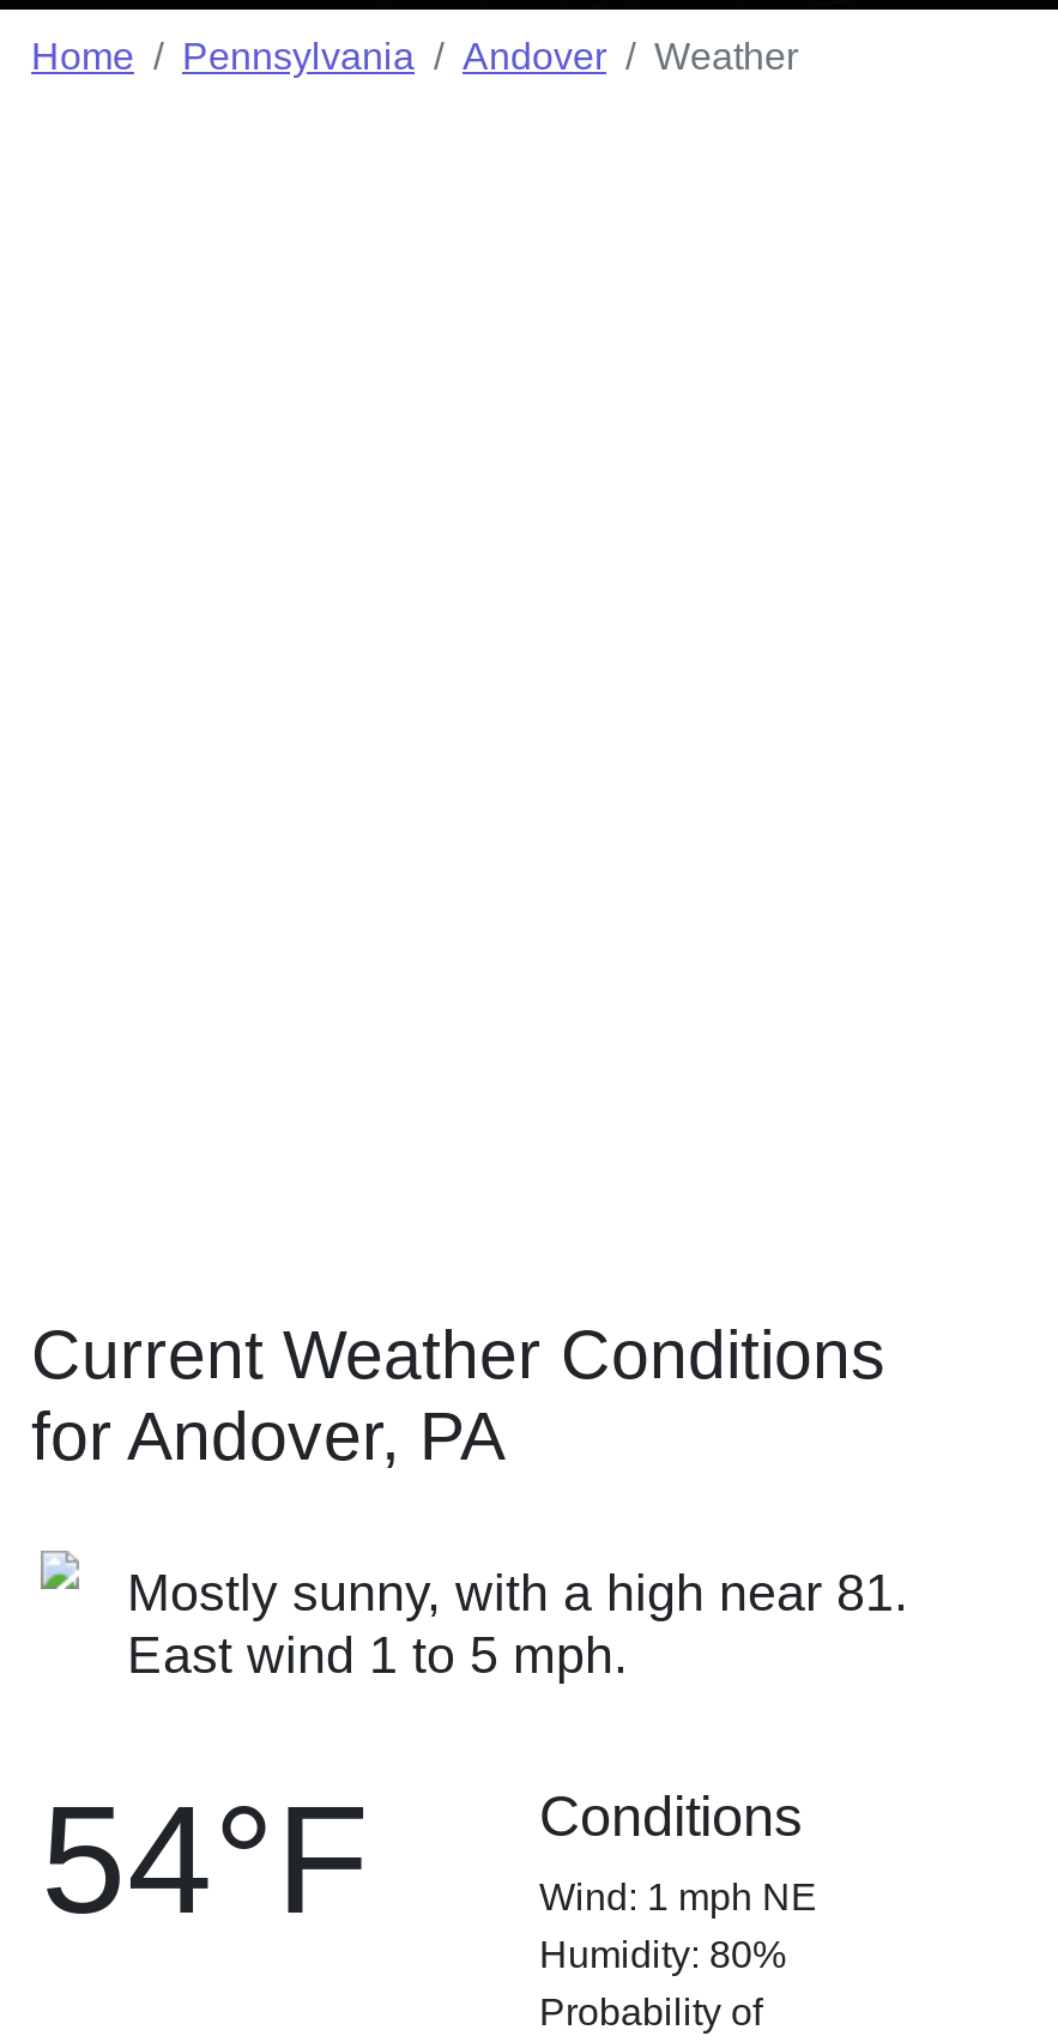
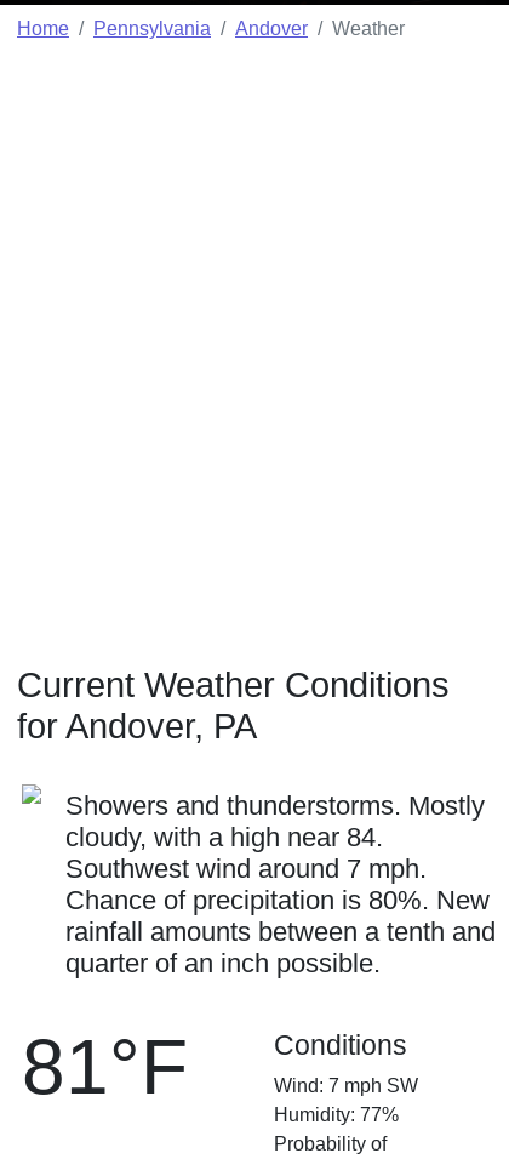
- Mostly sunny, with a high near 81.
- East wind 1 to 5 mph.
+ Showers and thunderstorms. Mostly
+ cloudy, with a high near 84.
+ Southwest wind around 7 mph.
+ Chance of precipitation is 80%. New
+ rainfall amounts between a tenth and
+ quarter of an inch possible.

- 54°F
+ 81°F

- Wind: 1 mph NE
+ Wind: 7 mph SW

- Humidity: 80%
+ Humidity: 77%
